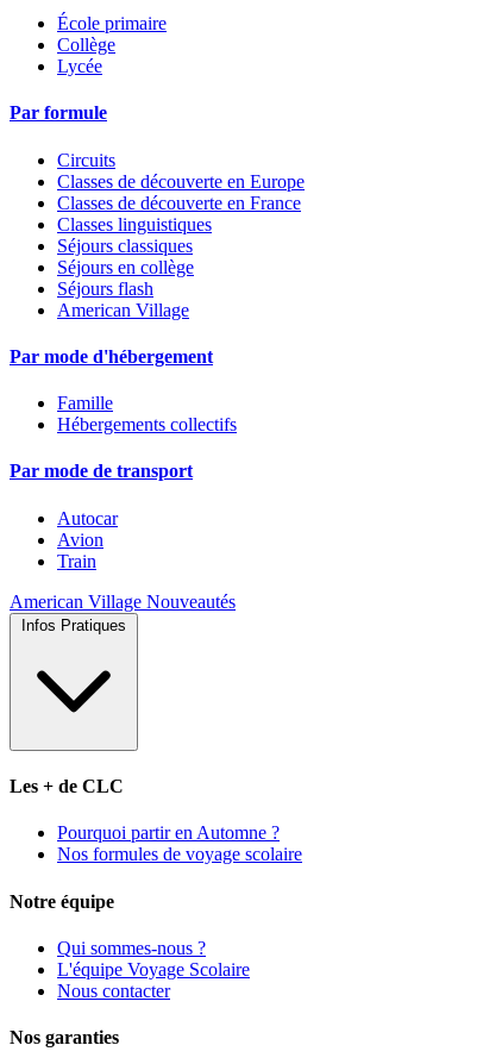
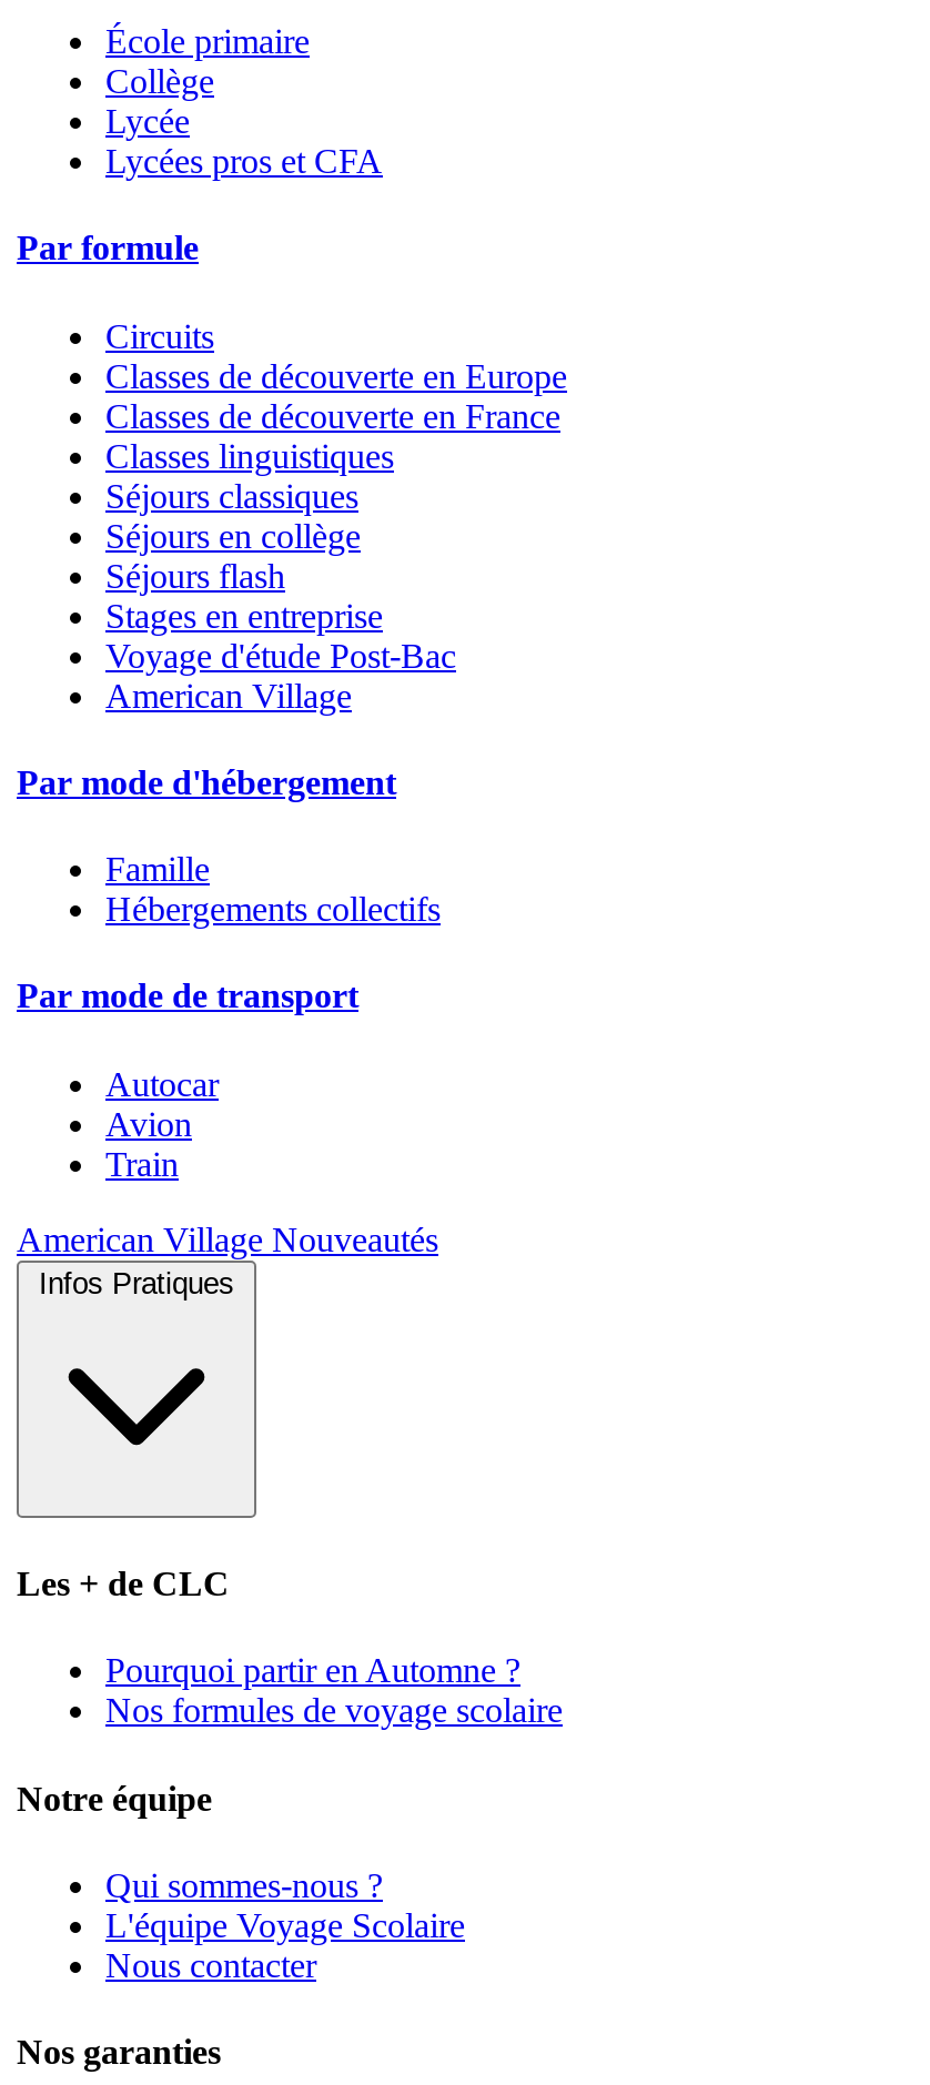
+ Lycées pros et CFA

+ Stages en entreprise
+ Voyage d'étude Post-Bac
